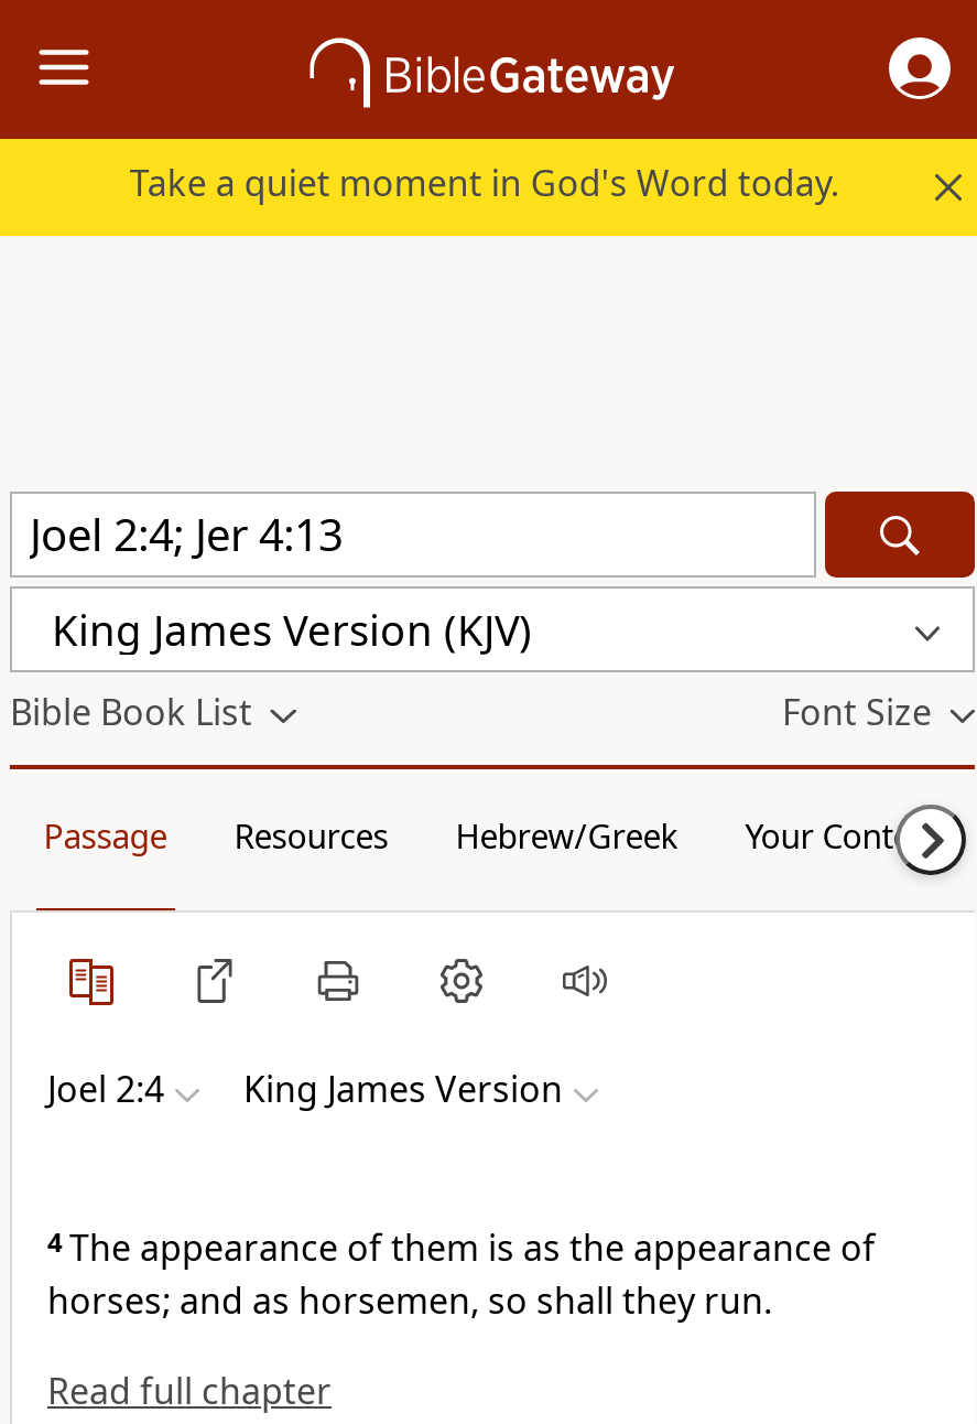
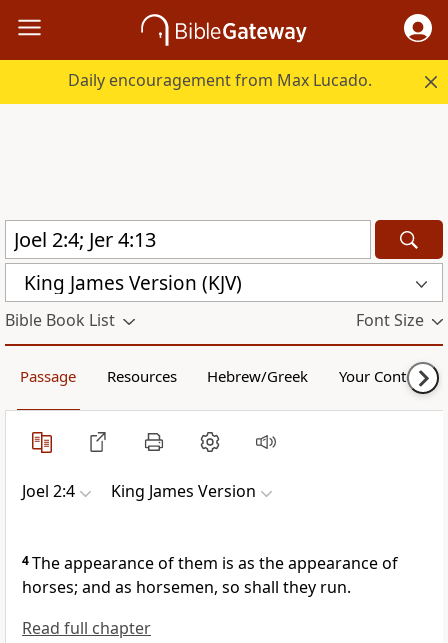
- Take a quiet moment in God's Word today.
+ Daily encouragement from Max Lucado.
